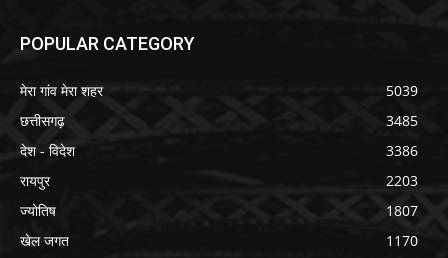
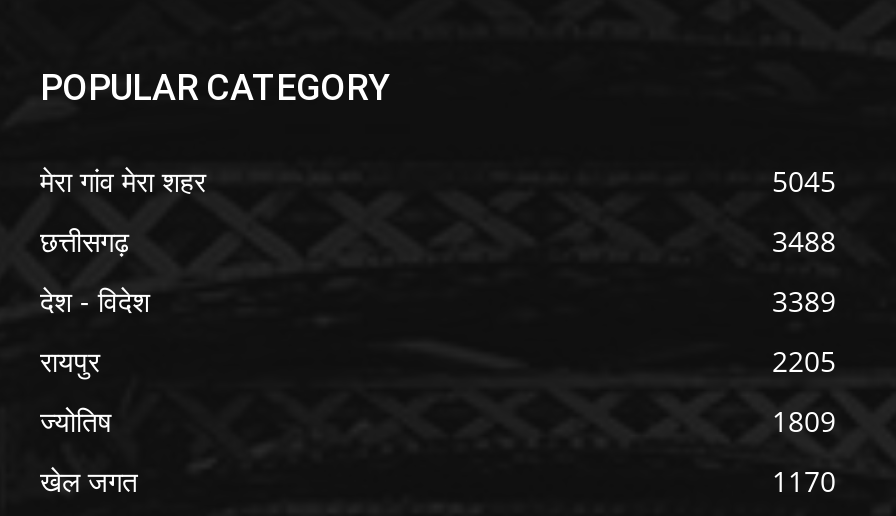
- 5039
+ 5045

- 3485
+ 3488

- 3386
+ 3389

- 2203
+ 2205

- 1807
+ 1809
